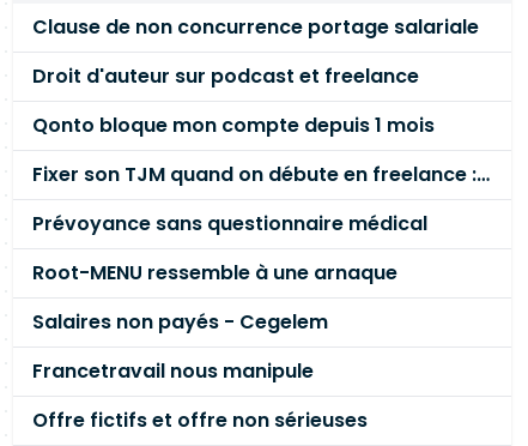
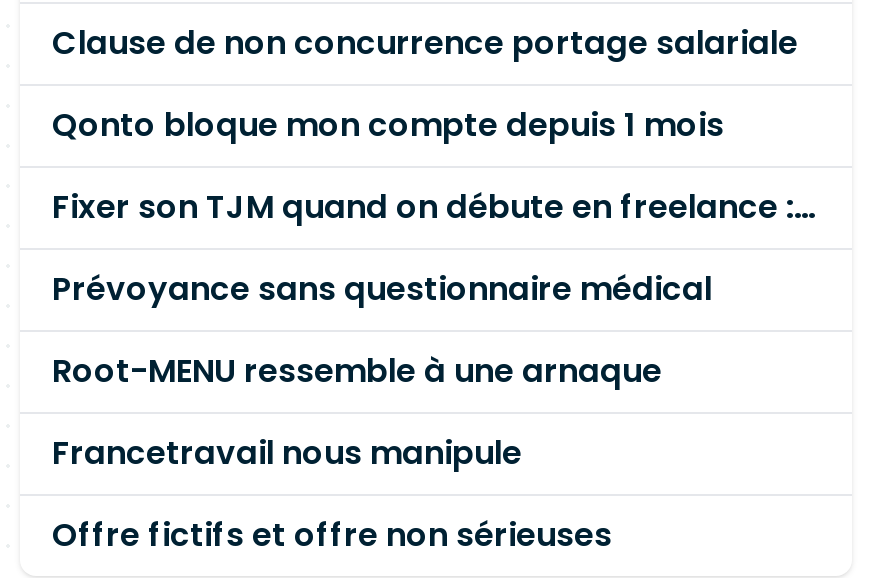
- Droit d'auteur sur podcast et freelance

- Salaires non payés - Cegelem
